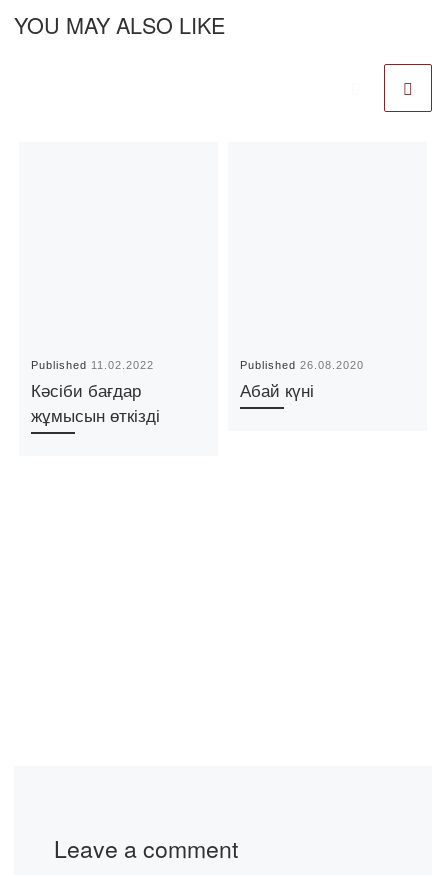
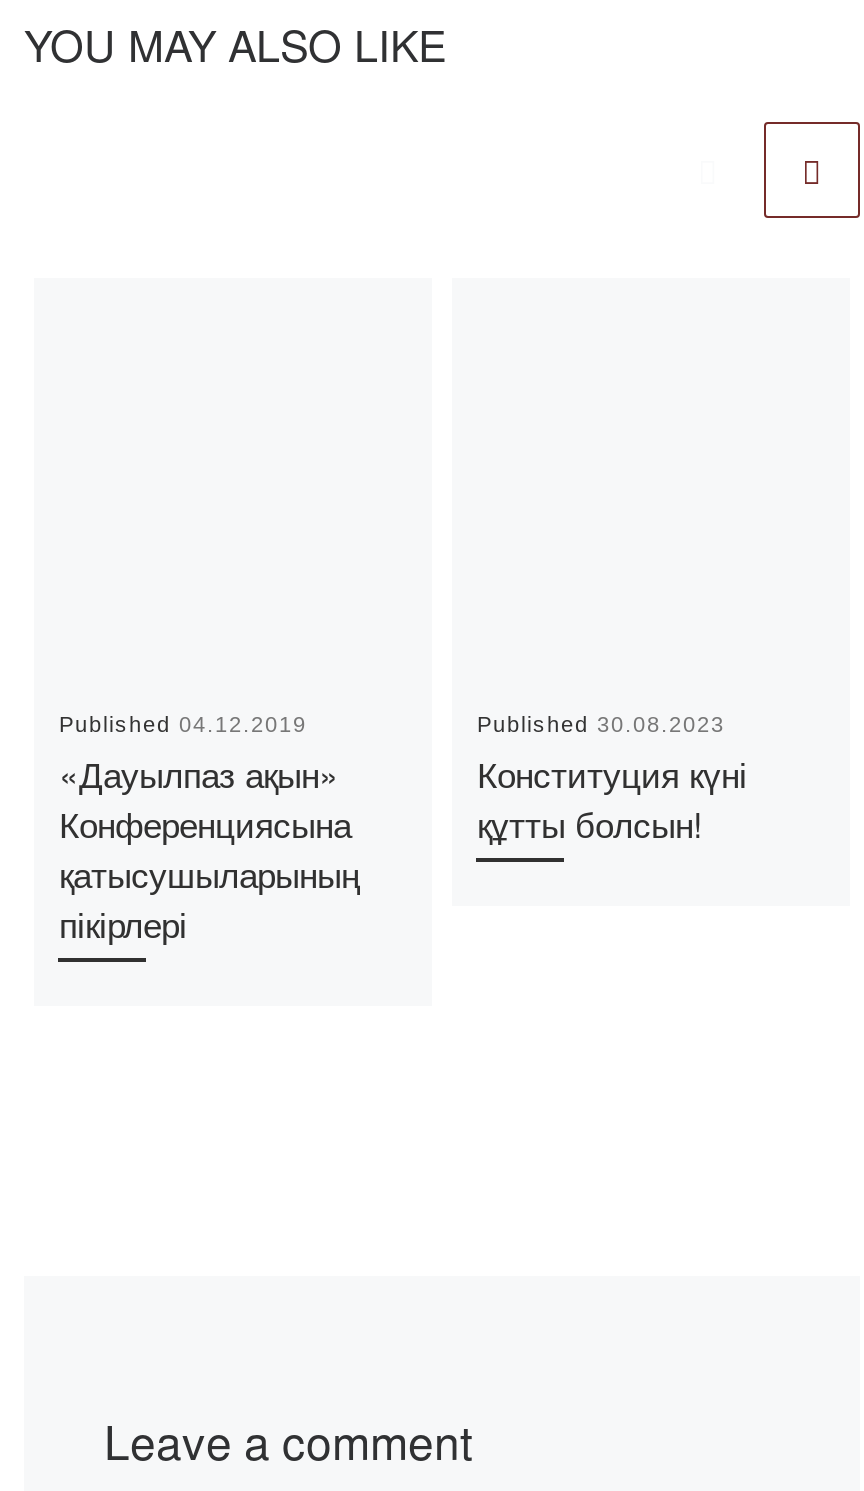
- Published 11.02.2022
- Кәсіби бағдар
- жұмысын өткізді
+ Published 04.12.2019
+ «Дауылпаз ақын»
+ Конференциясына
+ қатысушыларының
+ пікірлері

- Published 26.08.2020
- Абай күні
+ Published 30.08.2023
+ Конституция күні
+ құтты болсын!
